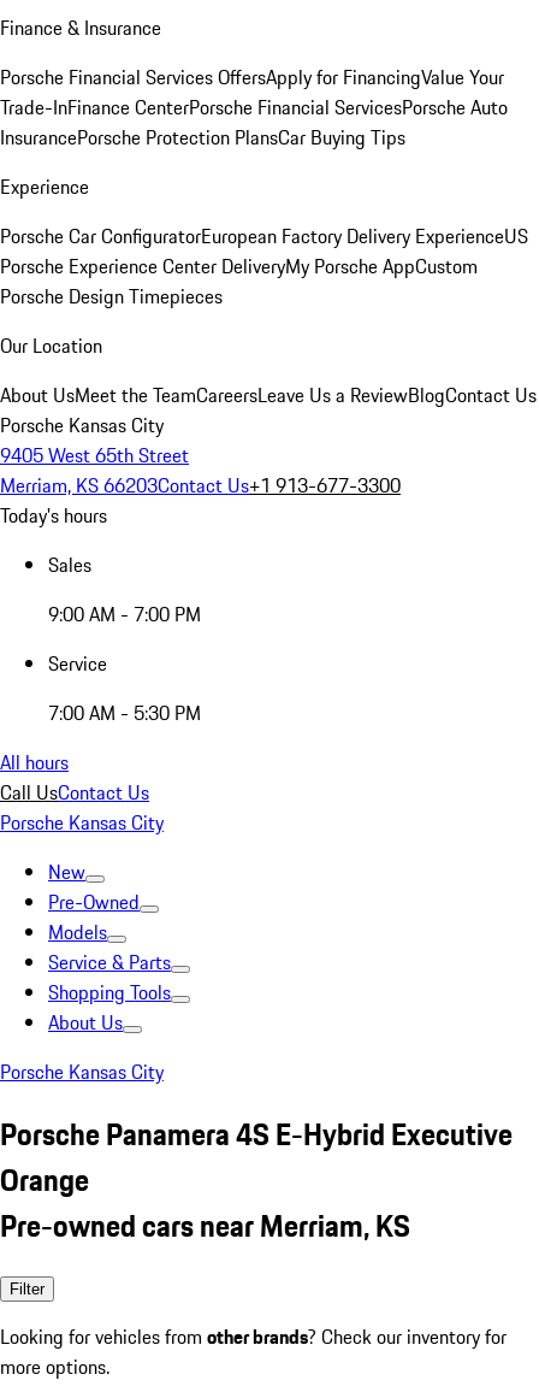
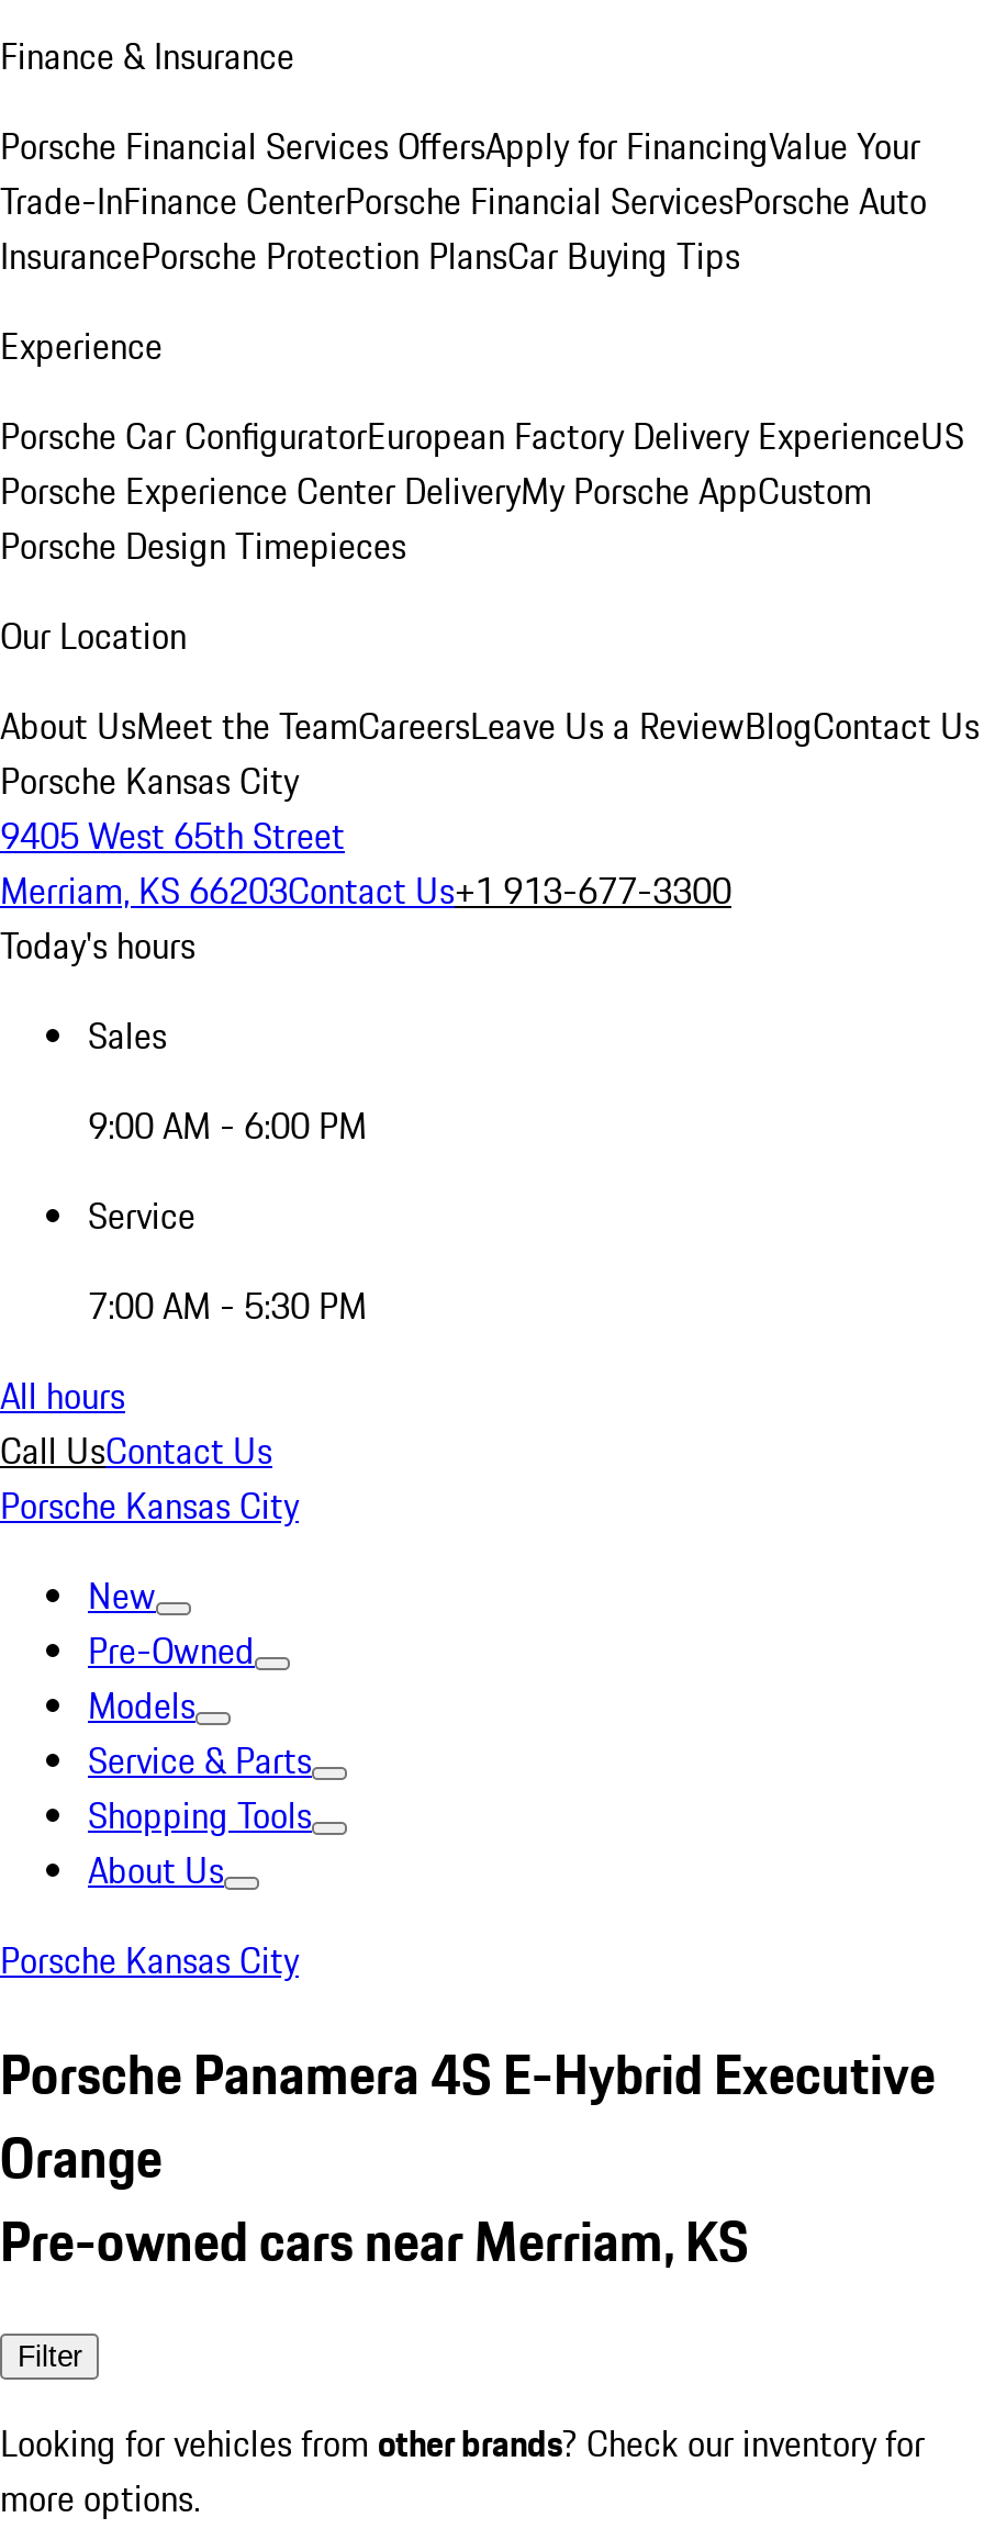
- 9:00 AM - 7:00 PM
+ 9:00 AM - 6:00 PM
